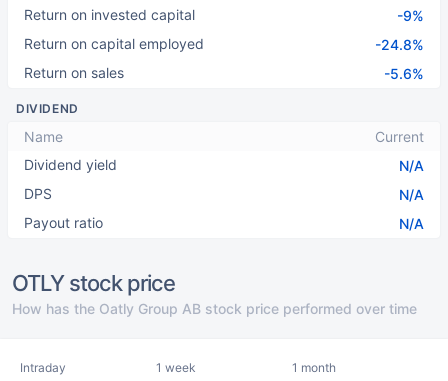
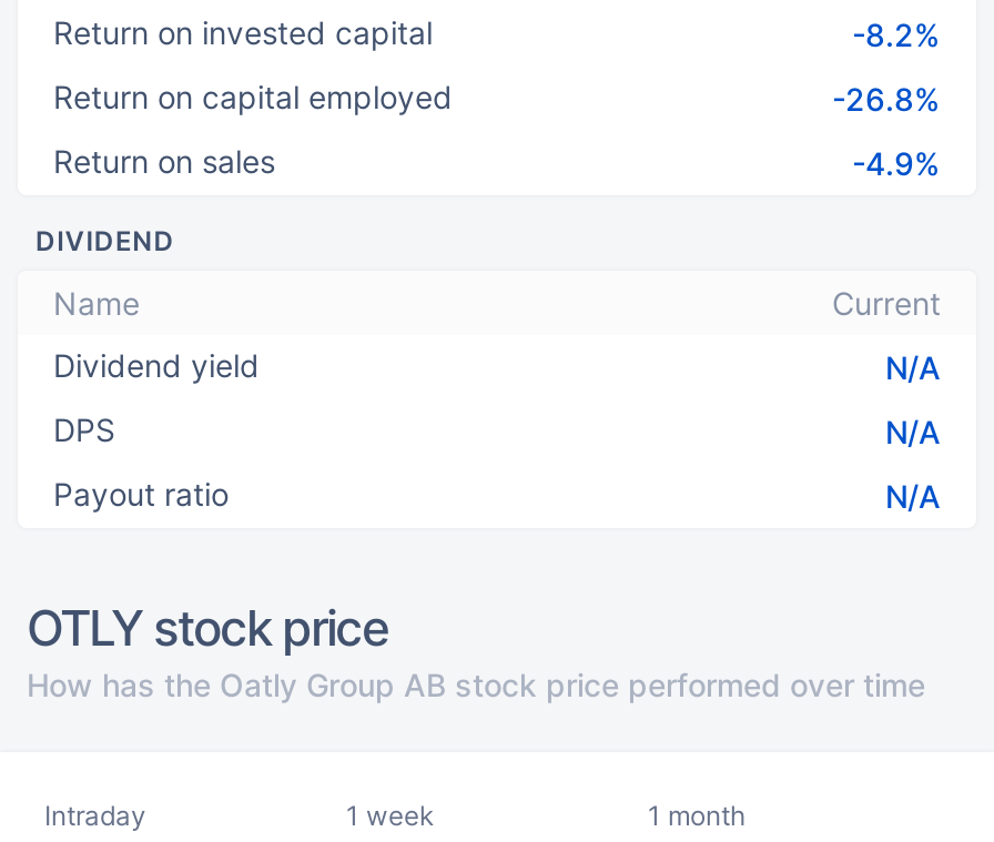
- -9%
+ -8.2%

- -24.8%
+ -26.8%

- -5.6%
+ -4.9%
